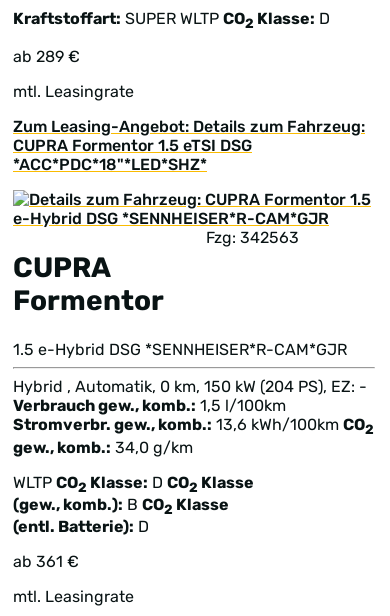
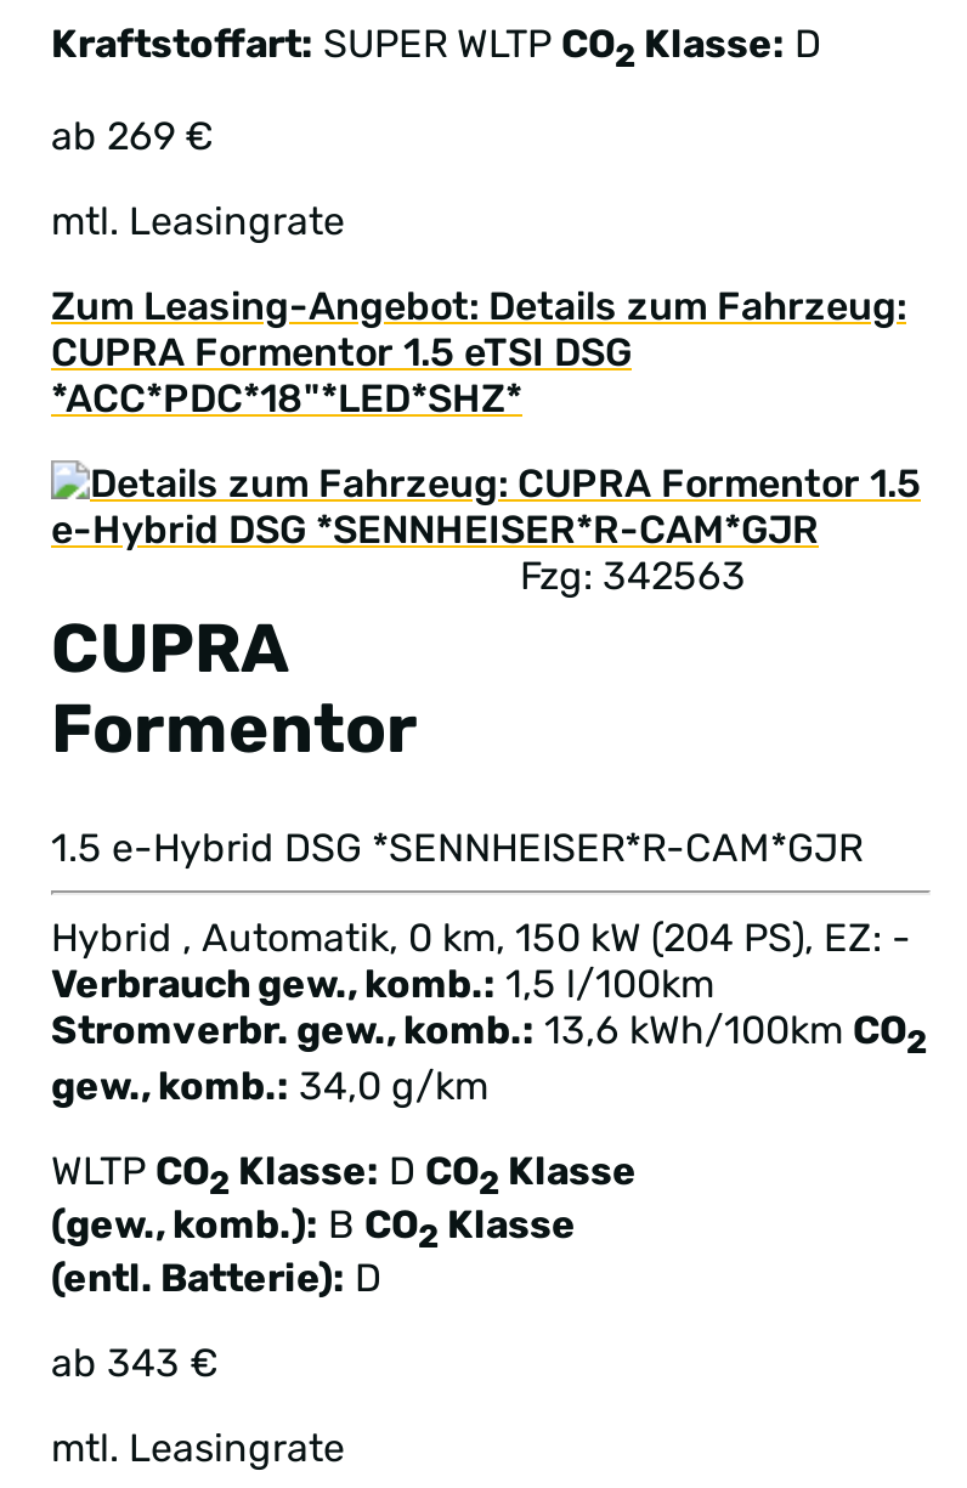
- ab 289 €
+ ab 269 €

- ab 361 €
+ ab 343 €
